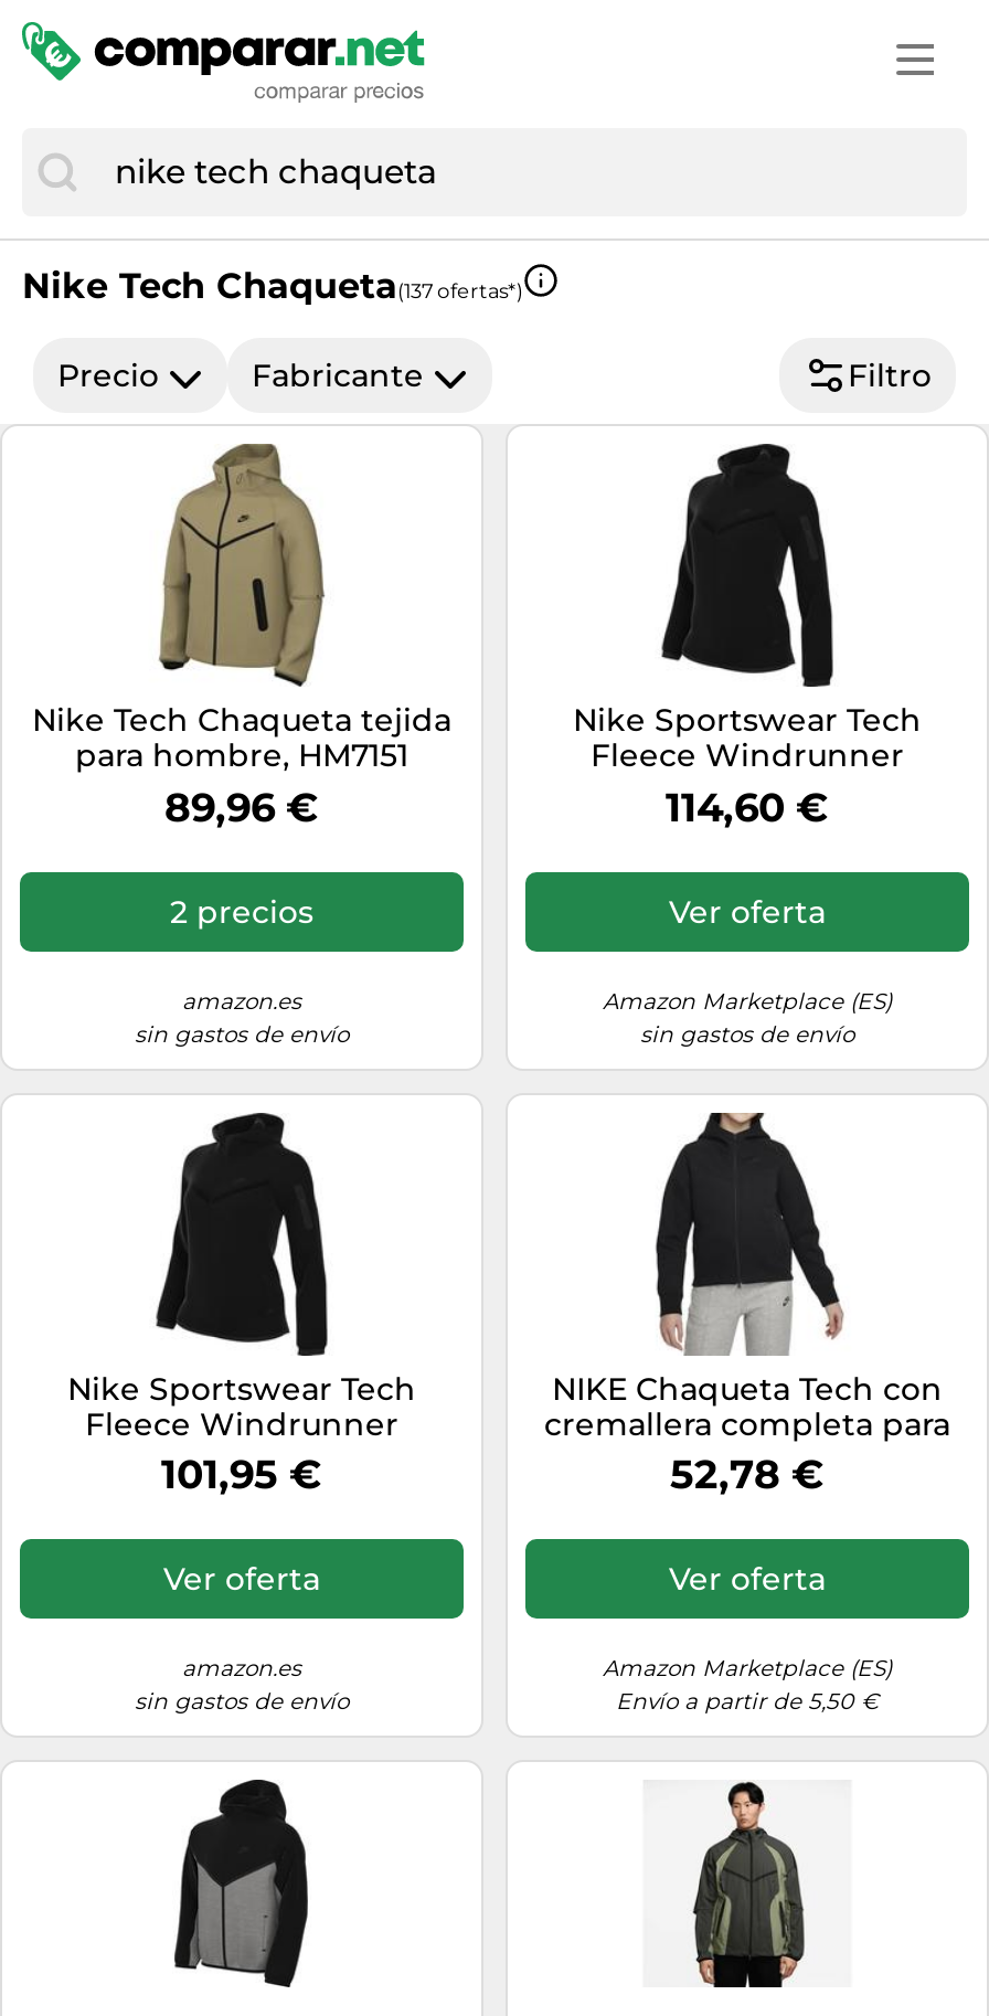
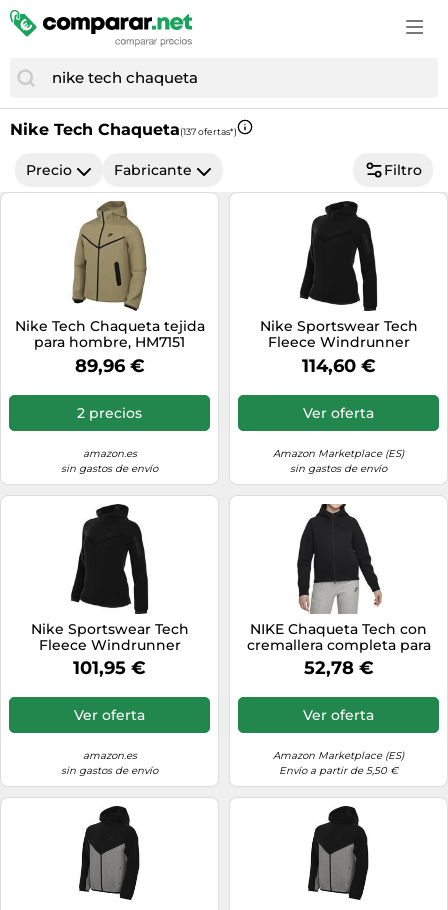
- [image]
+ [image]
